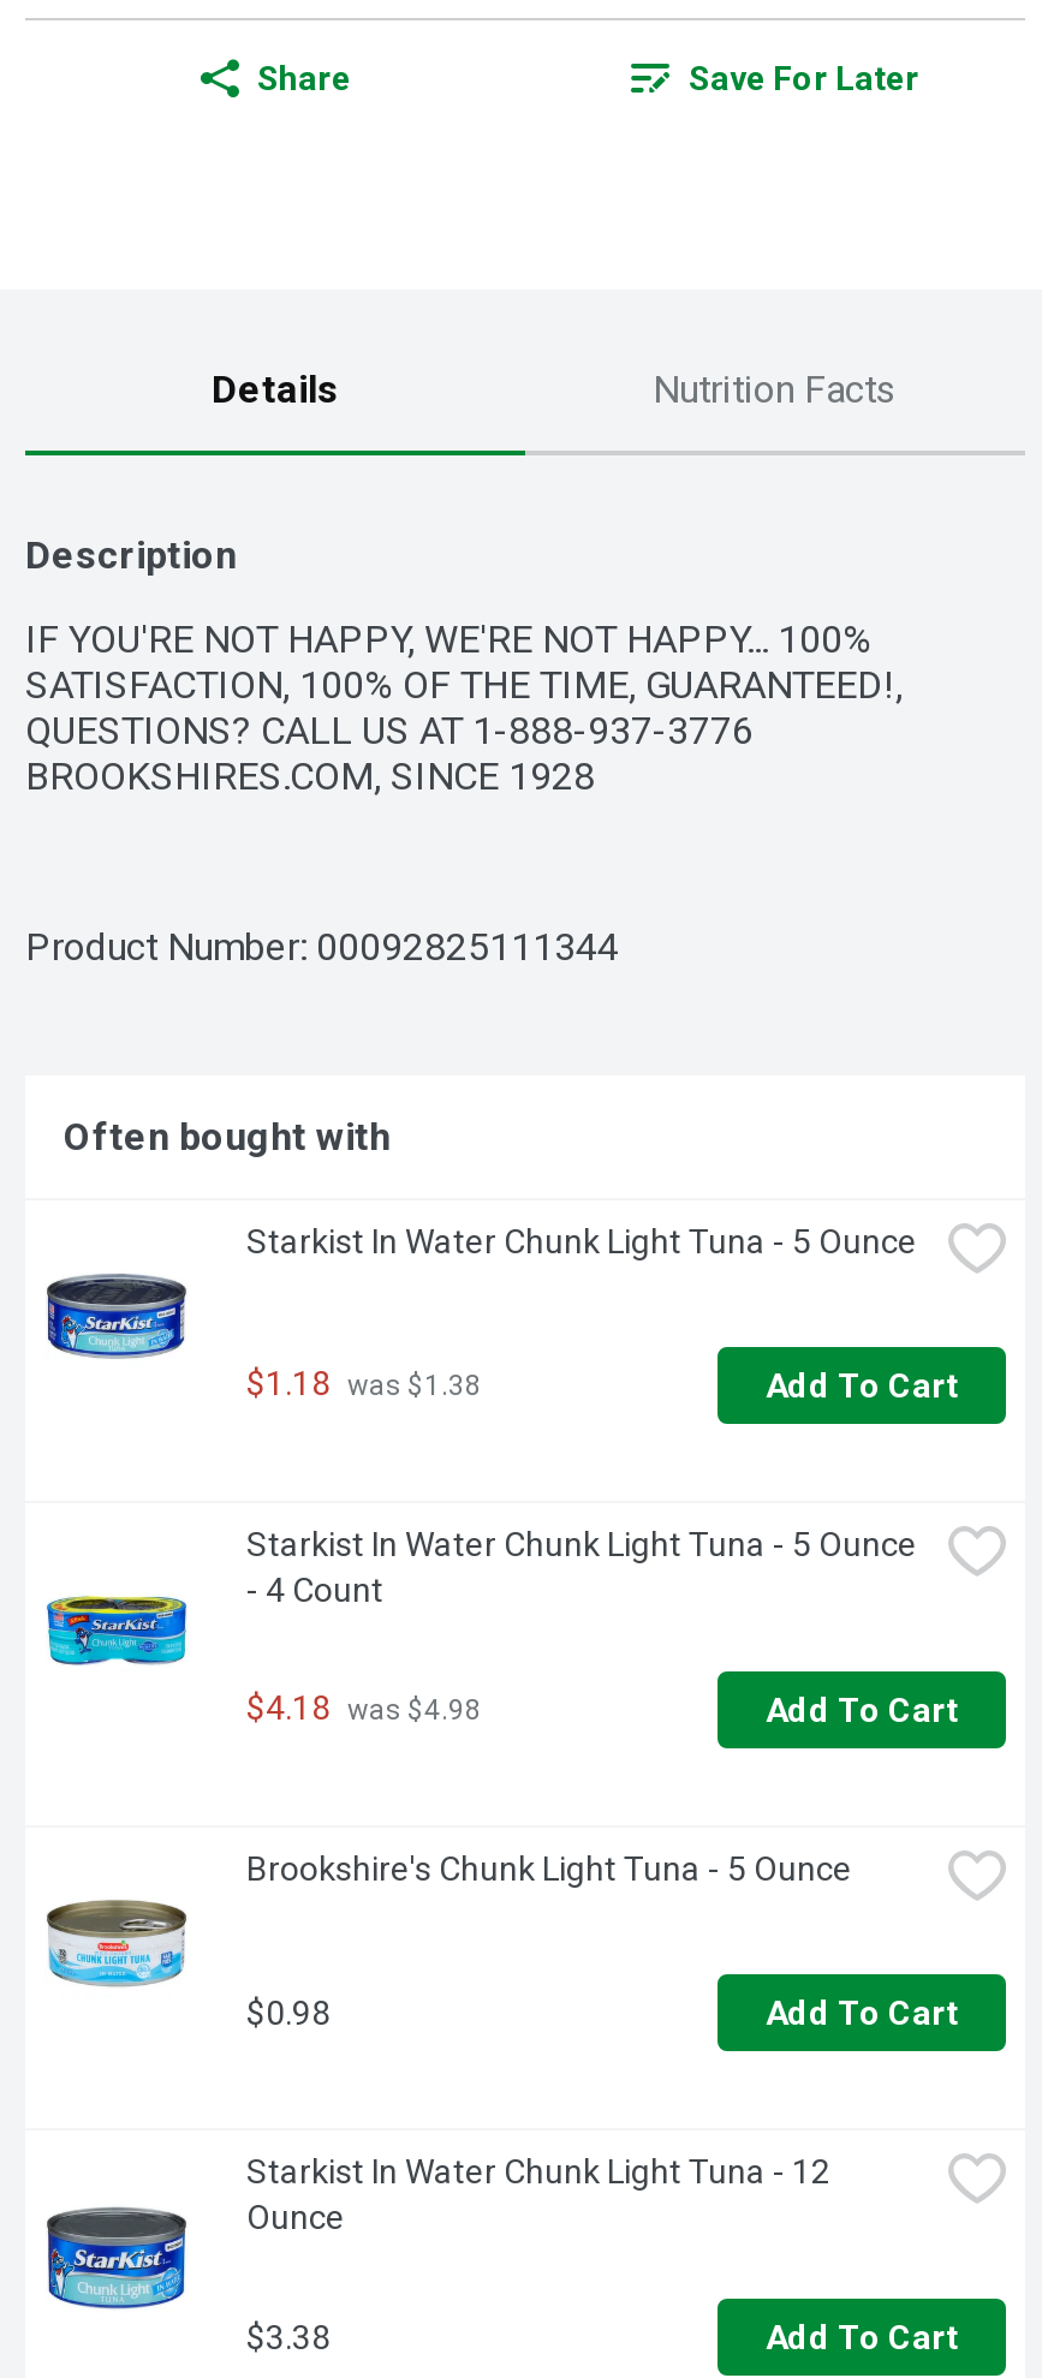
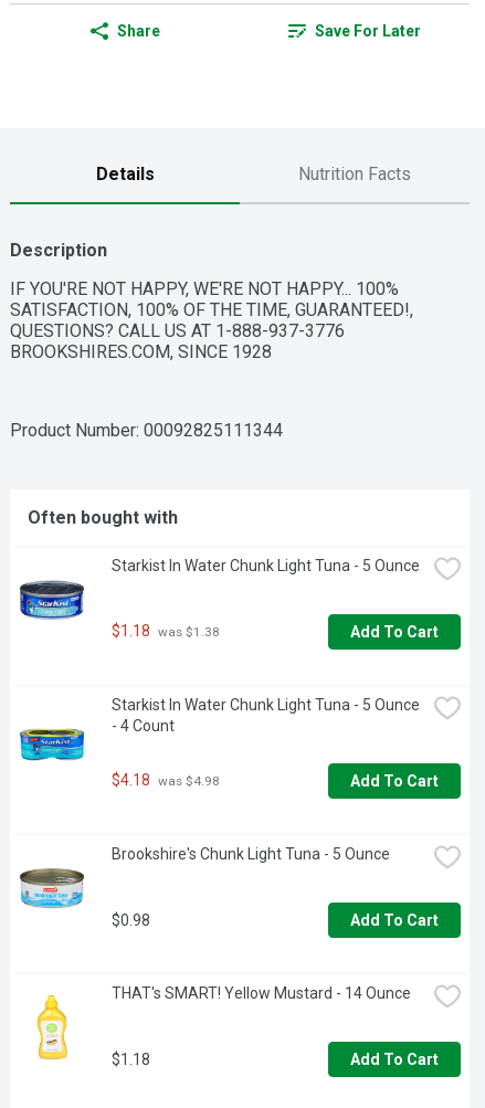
- [image]
- Starkist In Water Chunk Light Tuna - 12
- Ounce
+ [image]
+ THAT's SMART! Yellow Mustard - 14 Ounce

- $3.38
+ $1.18
